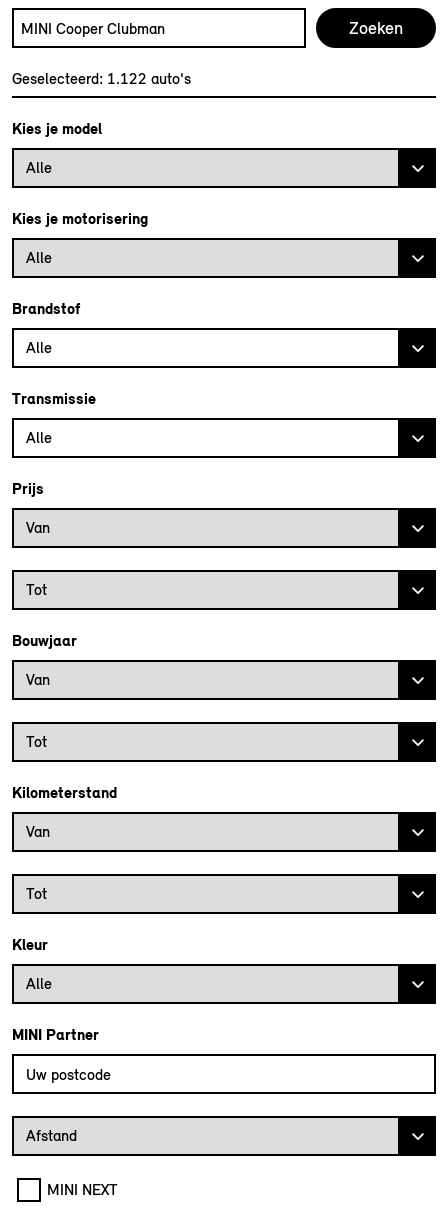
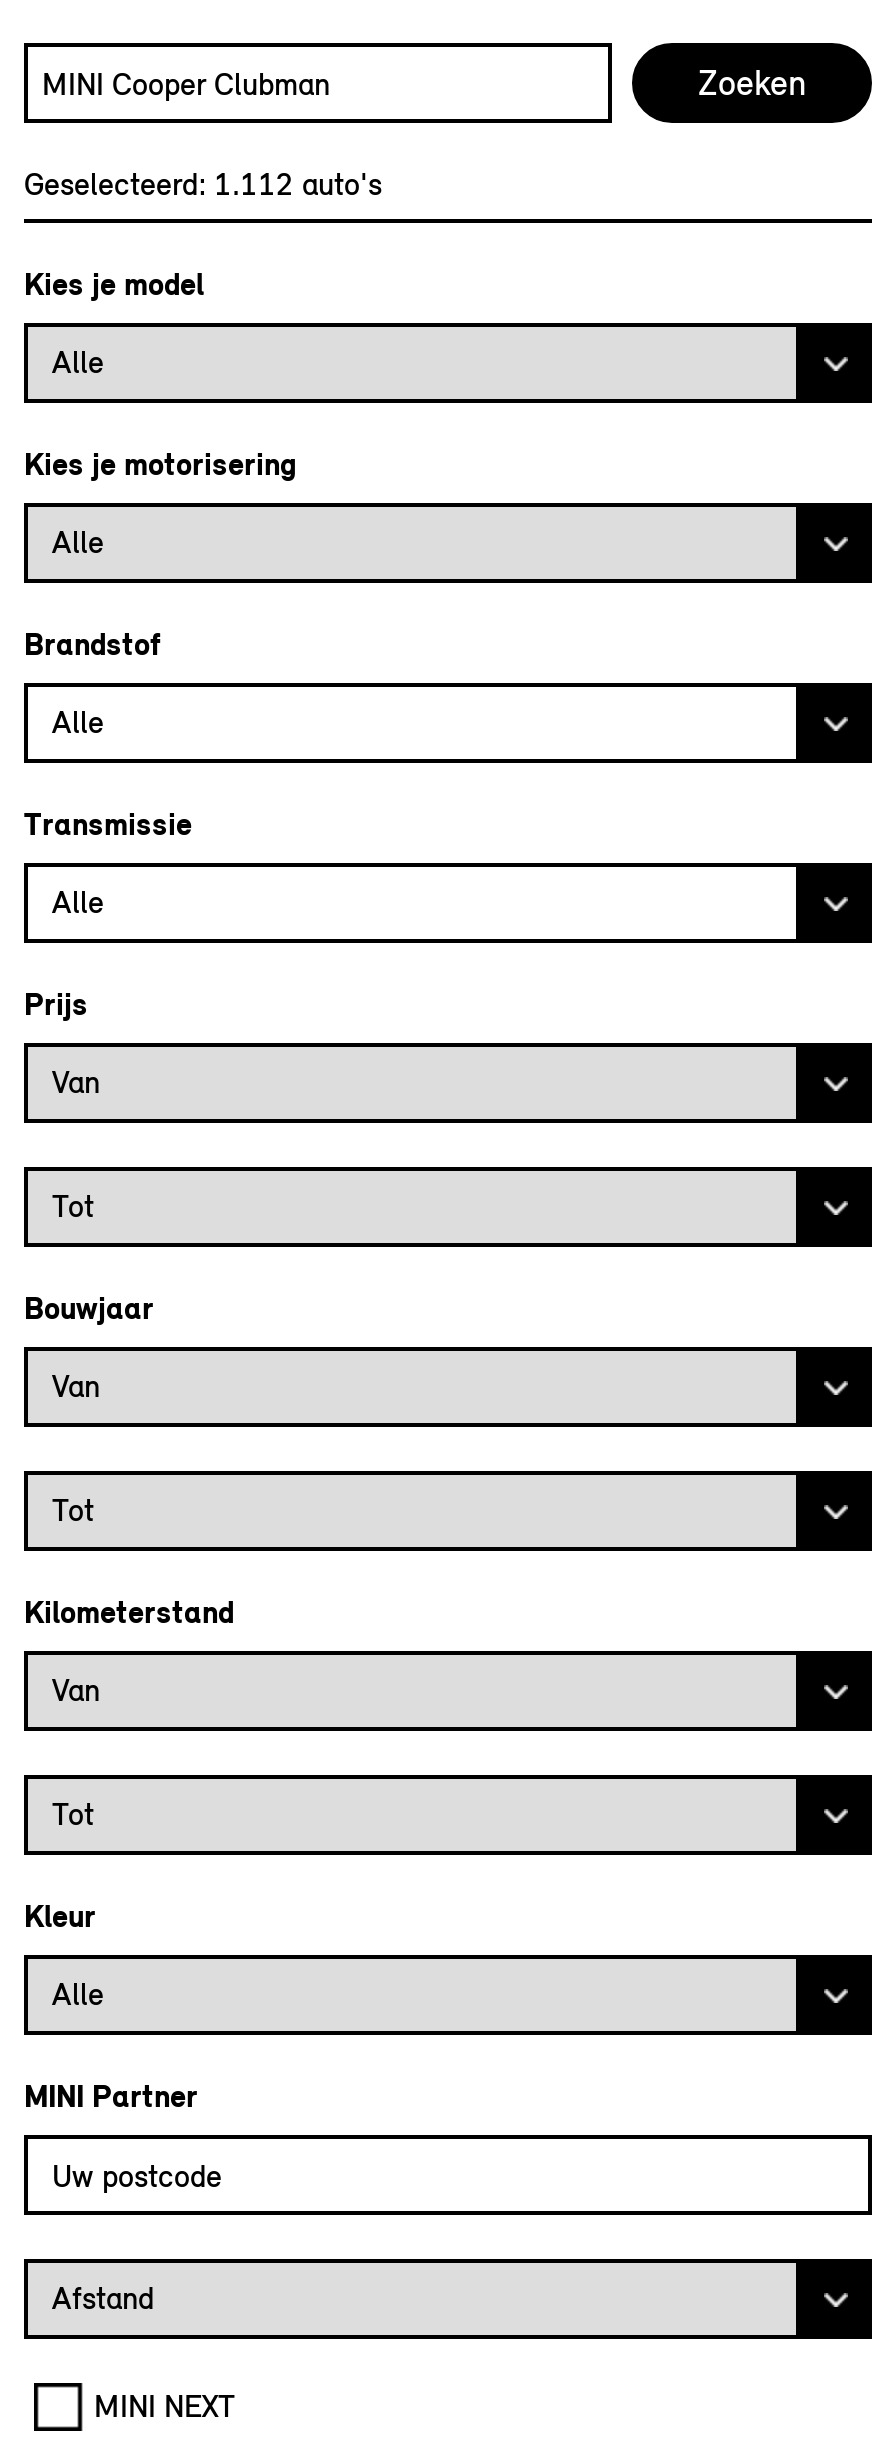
- Geselecteerd: 1.122 auto's
+ Geselecteerd: 1.112 auto's
